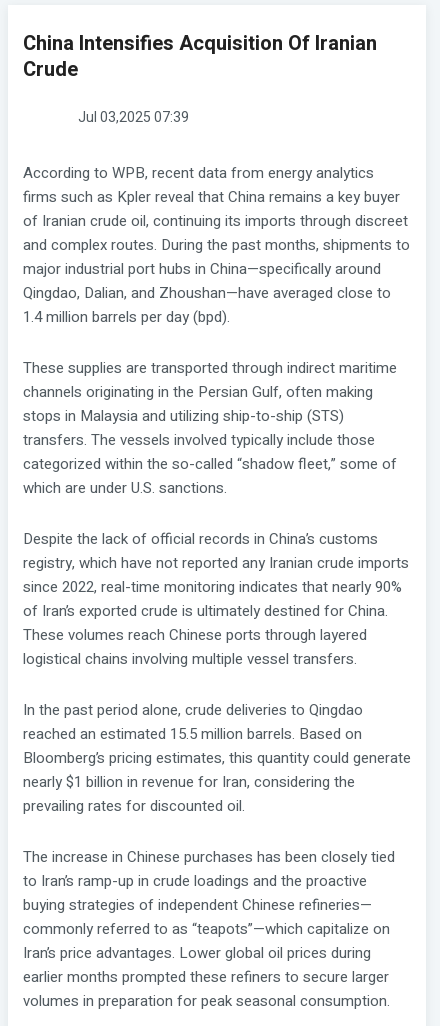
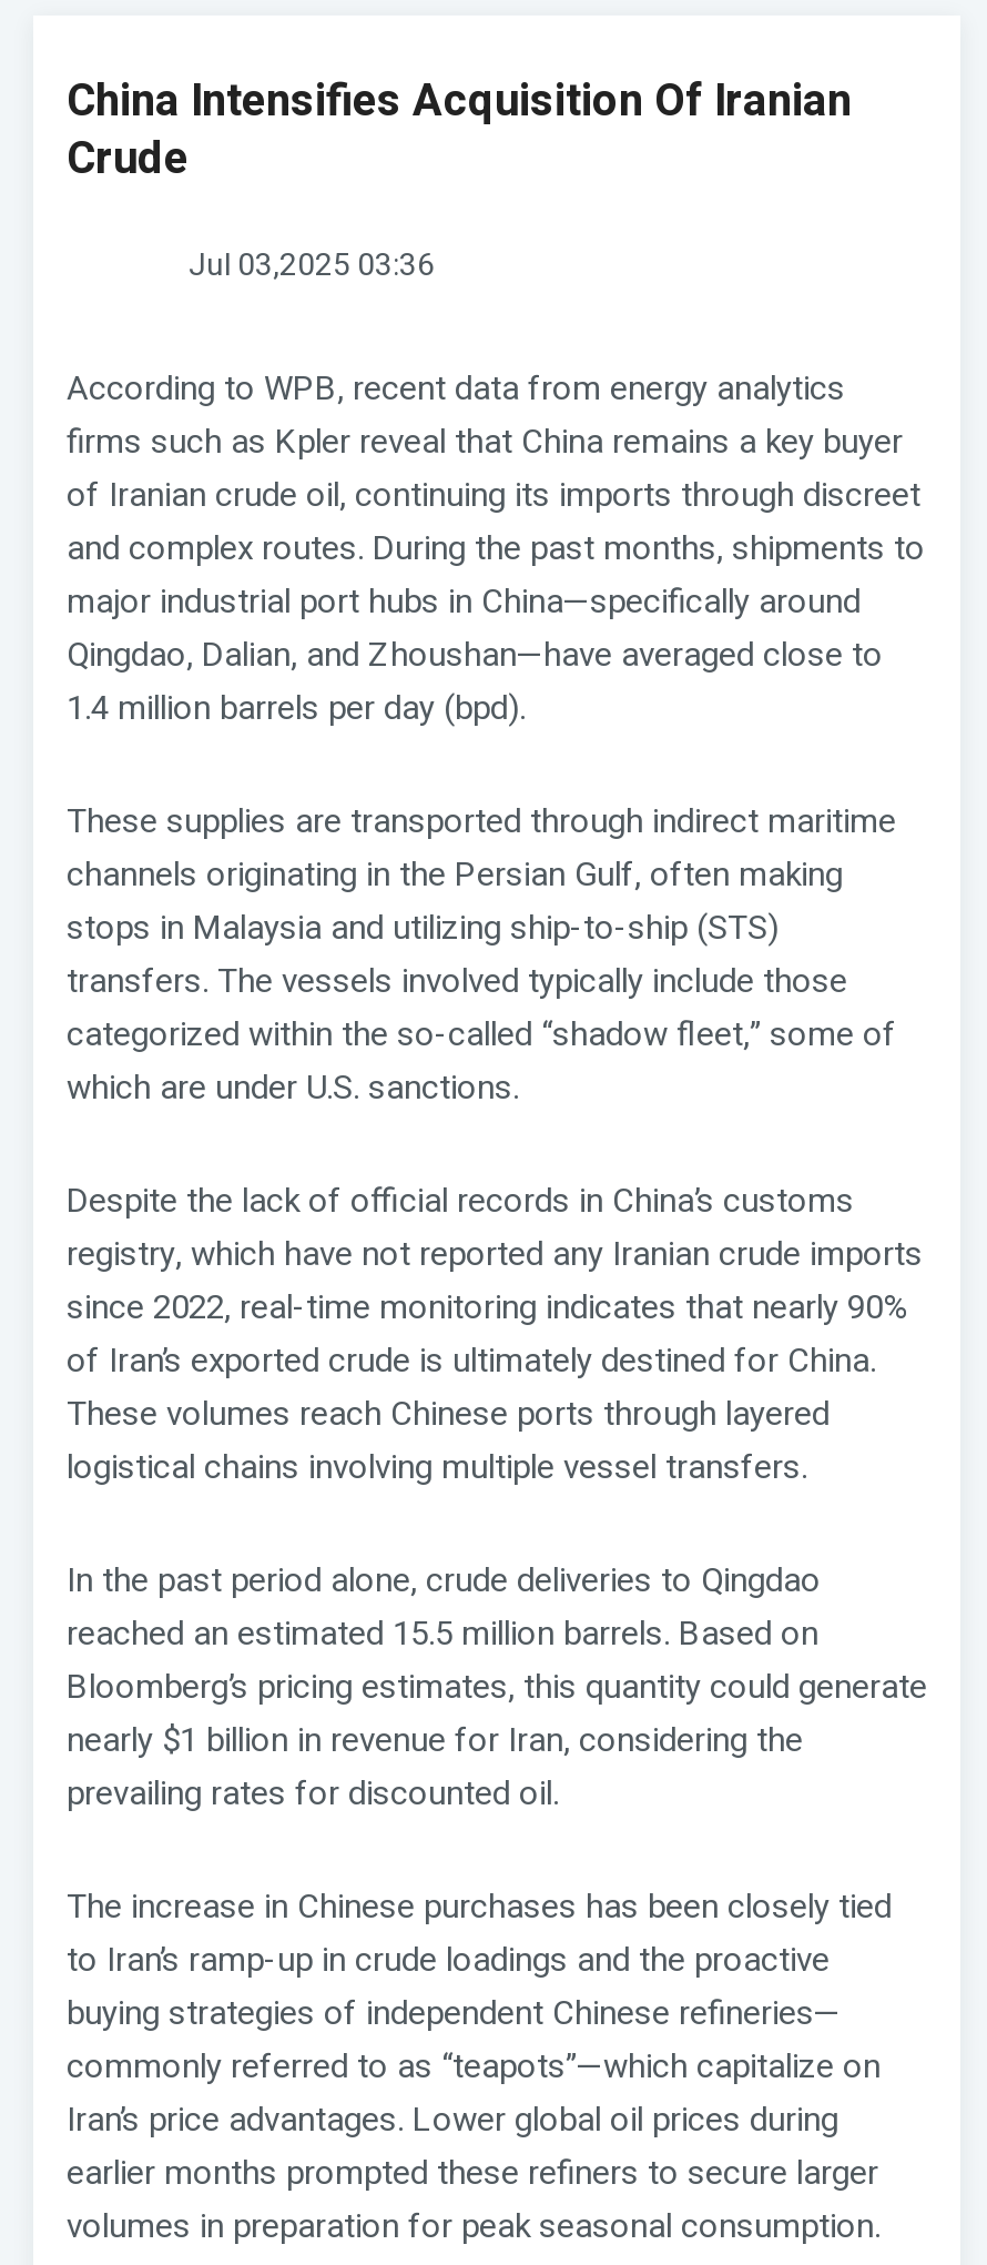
- Jul 03,2025 07:39
+ Jul 03,2025 03:36
